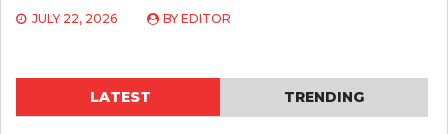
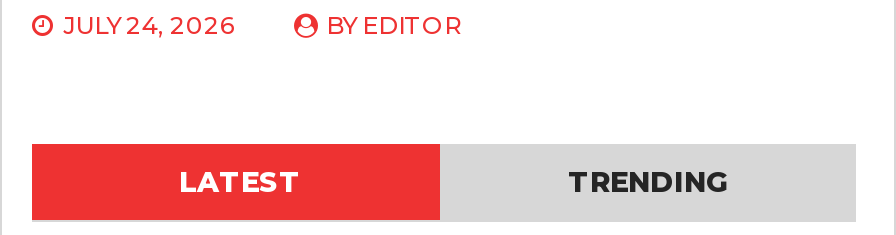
- JULY 22, 2026
+ JULY 24, 2026
